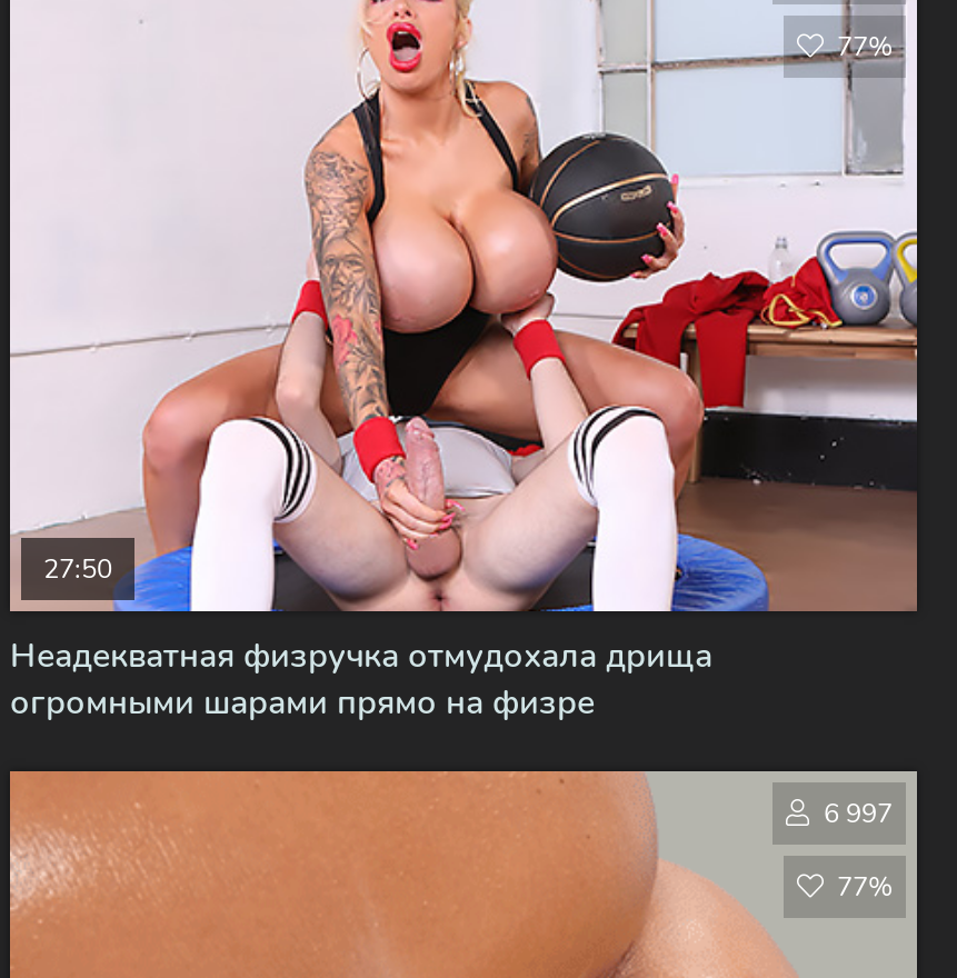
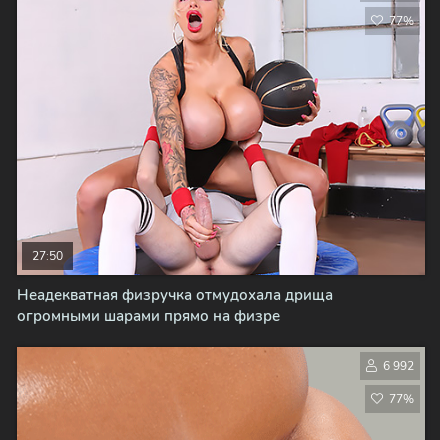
- 6 997
+ 6 992
